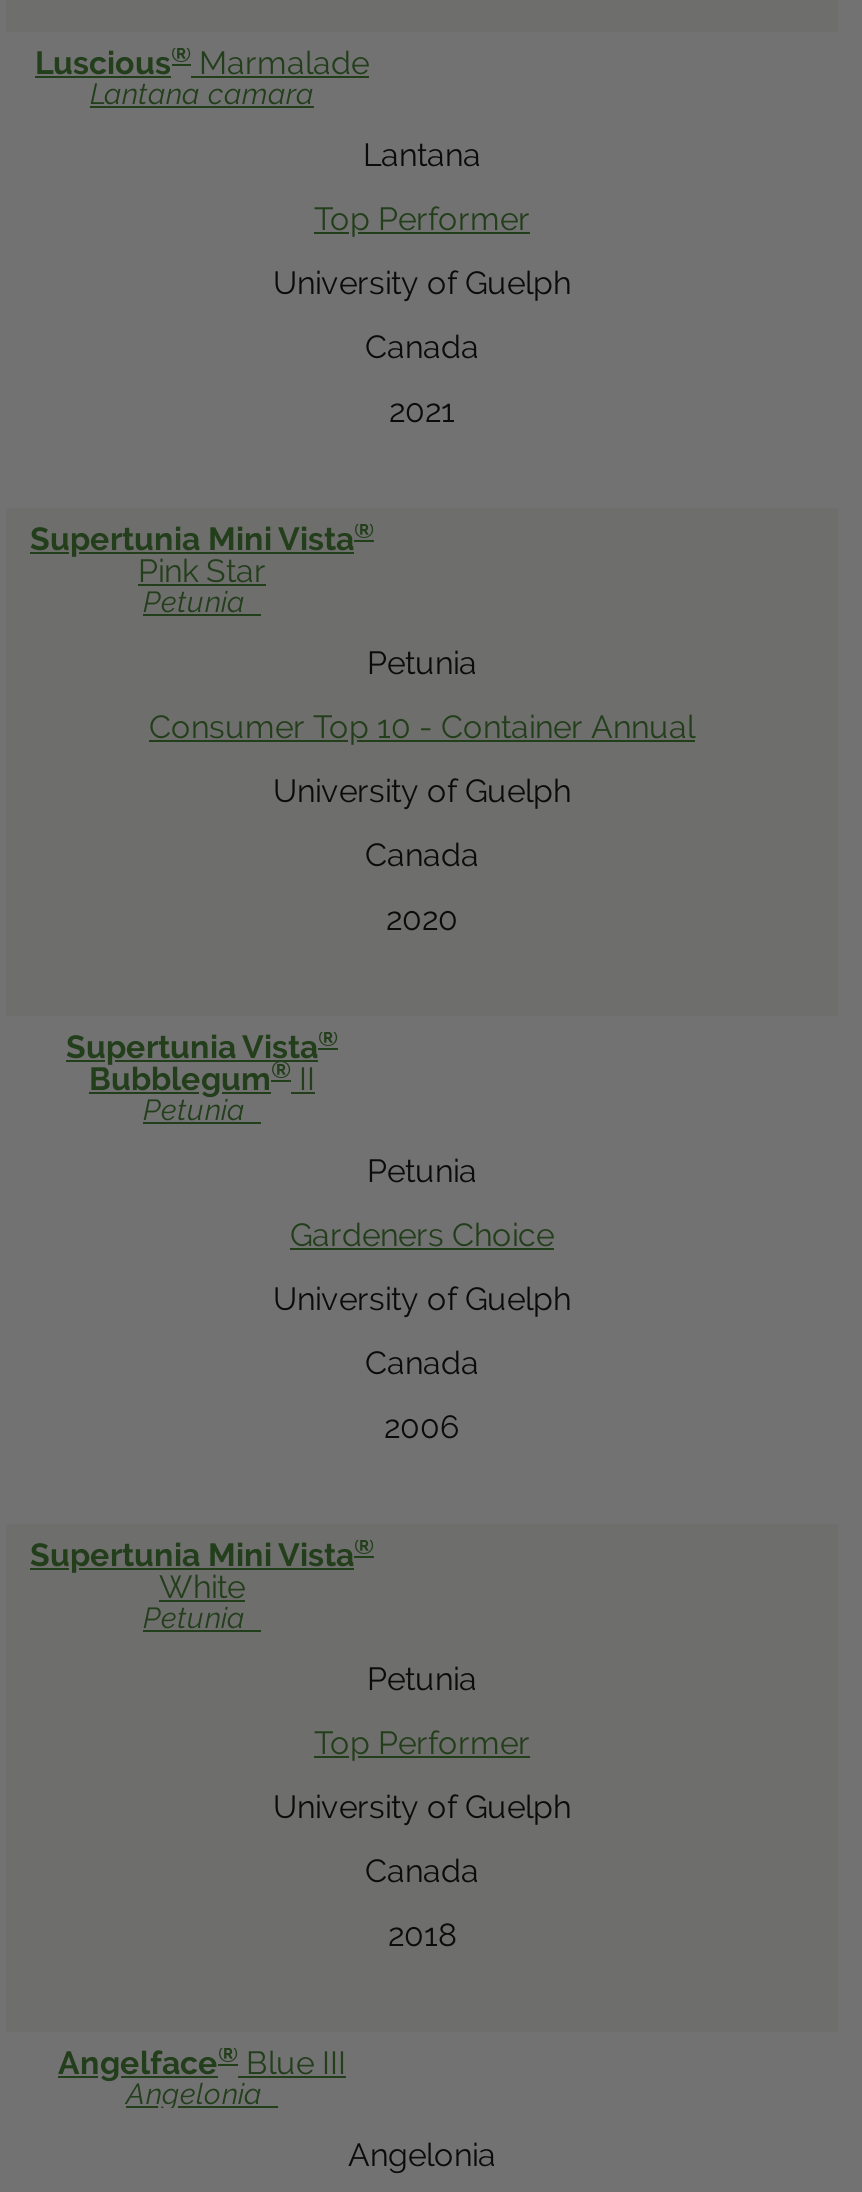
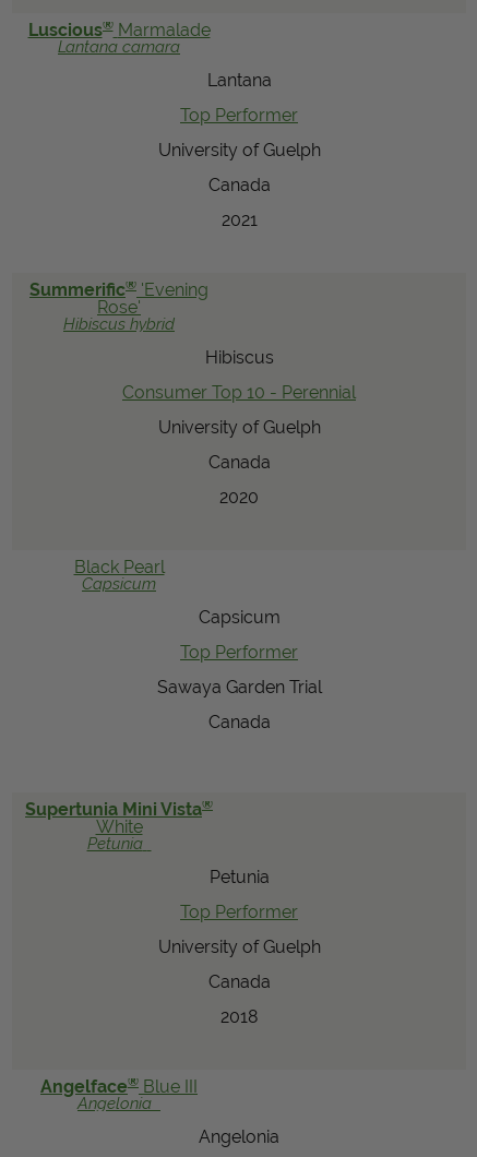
- Supertunia Mini Vista®
- Pink Star
- Petunia
+ Summerific® 'Evening
+ Rose'
+ Hibiscus hybrid

- Petunia
+ Hibiscus

- Consumer Top 10 - Container Annual
+ Consumer Top 10 - Perennial

- Supertunia Vista®
- Bubblegum®II
- Petunia
+ Black Pearl
+ Capsicum

- Petunia
+ Capsicum

- Gardeners Choice
+ Top Performer

- University of Guelph
+ Sawaya Garden Trial

- 2006
